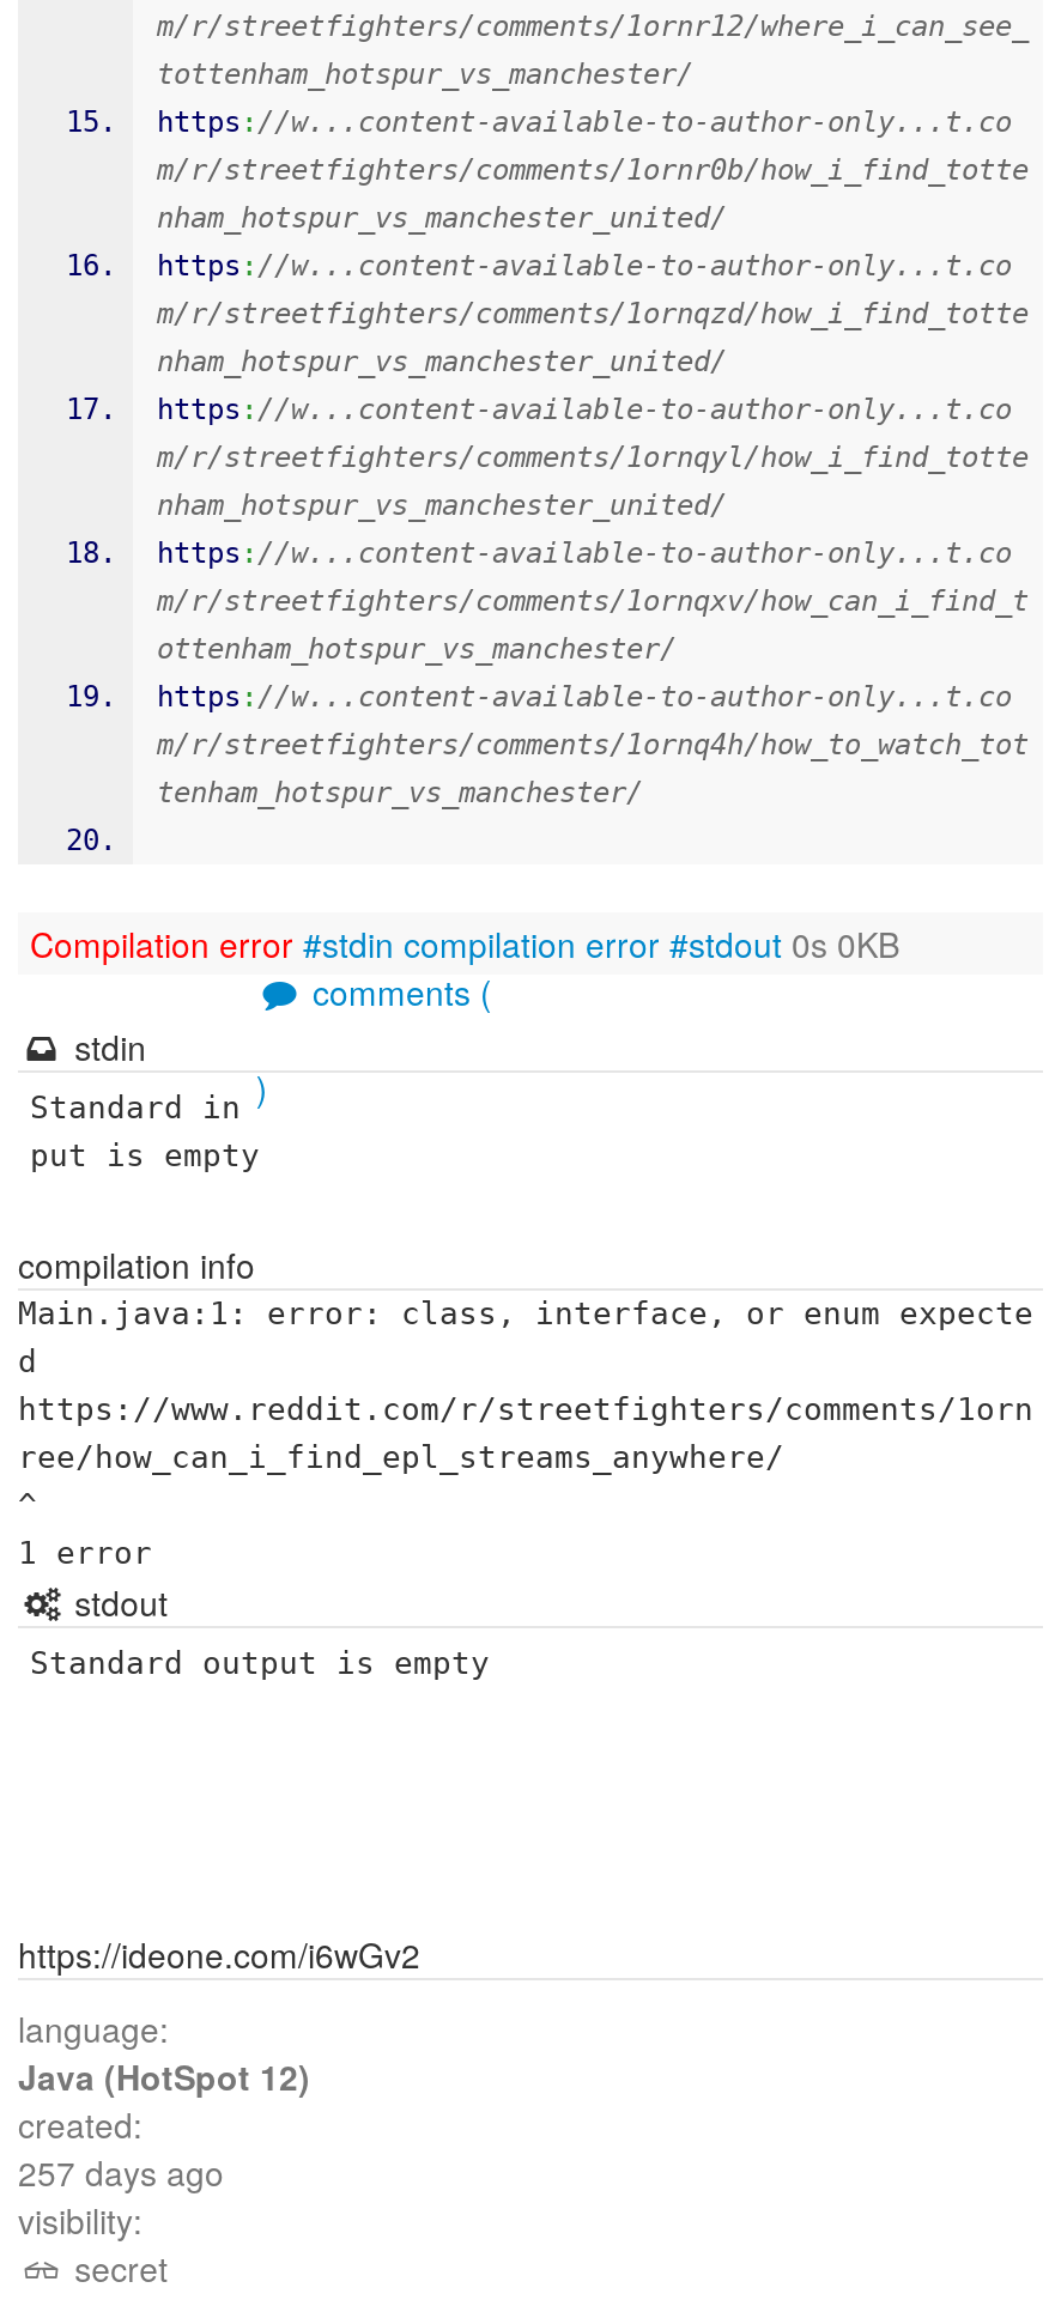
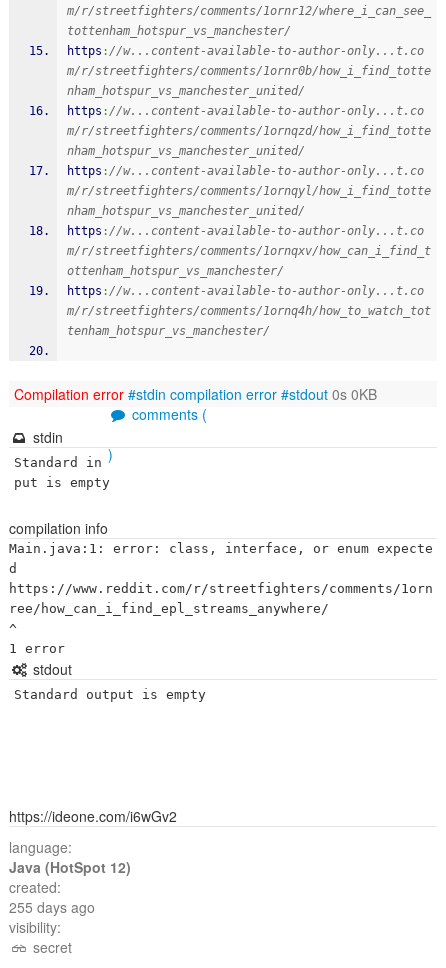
- 257 days ago
+ 255 days ago
